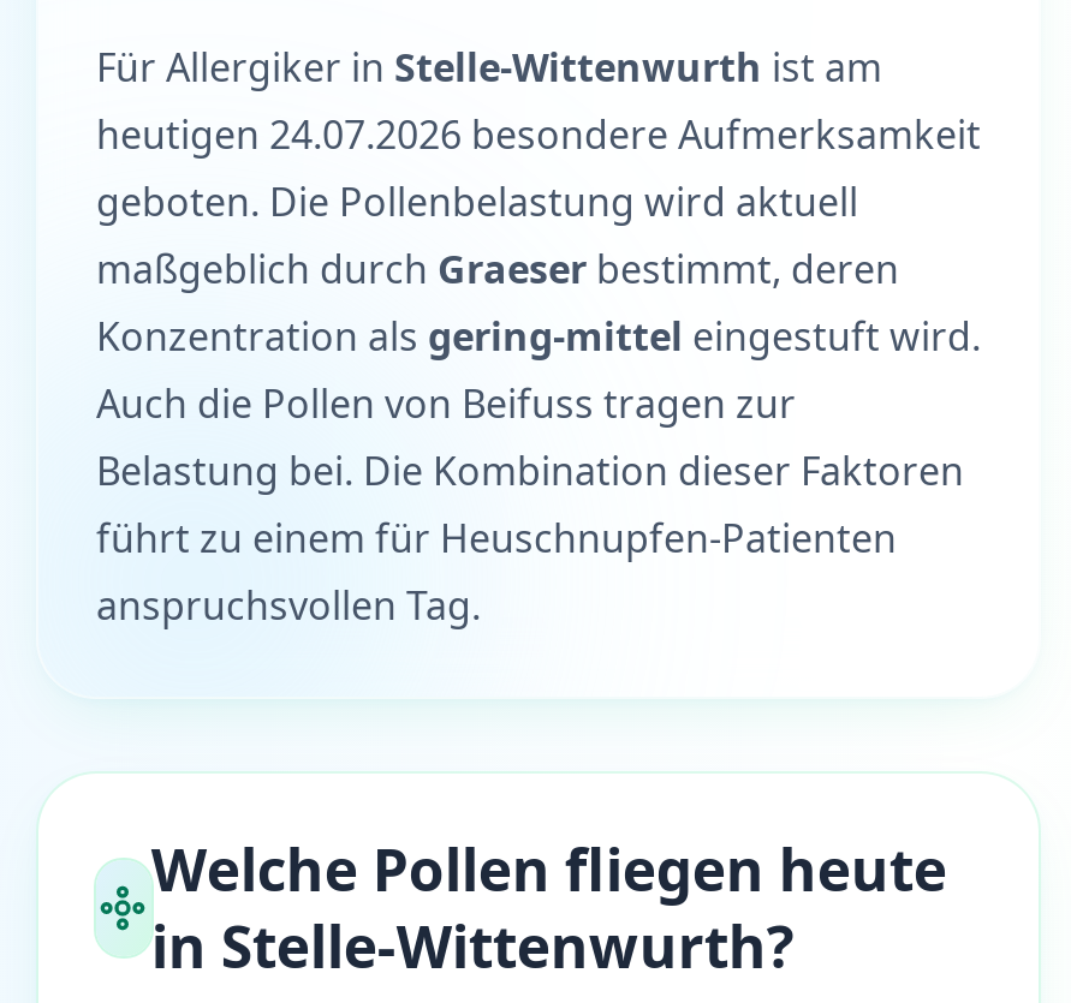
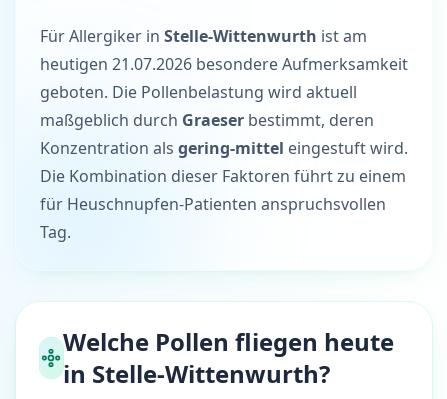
- heutigen 24.07.2026 besondere Aufmerksamkeit
+ heutigen 21.07.2026 besondere Aufmerksamkeit

- Auch die Pollen von Beifuss tragen zur
- Belastung bei. Die Kombination dieser Faktoren
- führt zu einem für Heuschnupfen-Patienten
- anspruchsvollen Tag.
+ Die Kombination dieser Faktoren führt zu einem
+ für Heuschnupfen-Patienten anspruchsvollen
+ Tag.
